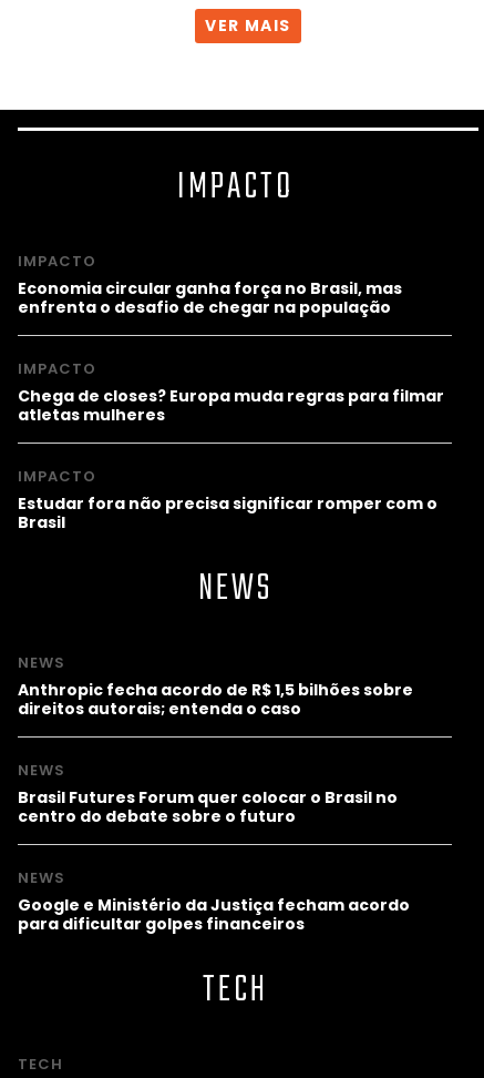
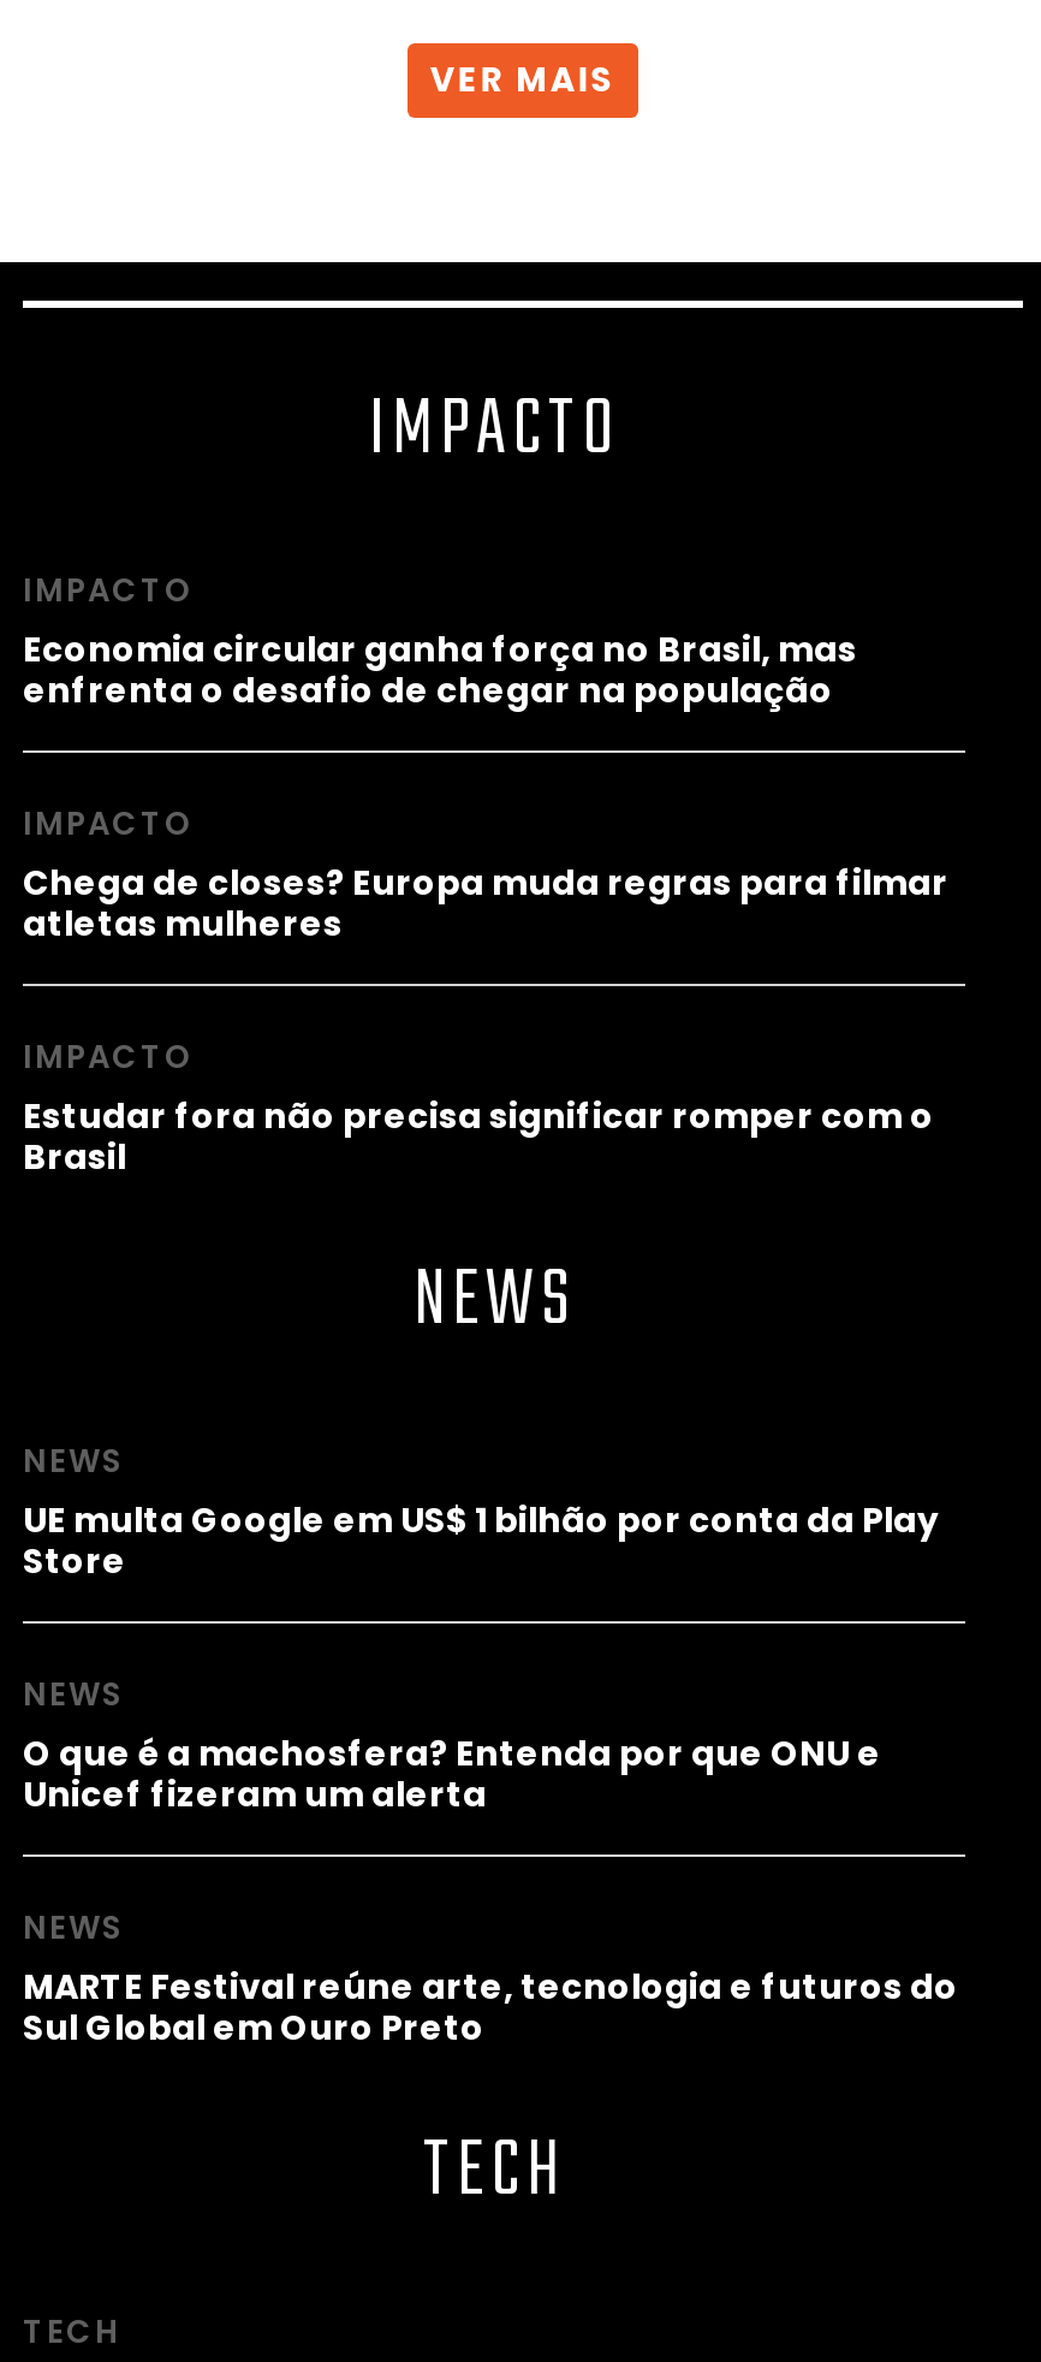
- Anthropic fecha acordo de R$ 1,5 bilhões sobre
- direitos autorais; entenda o caso
+ UE multa Google em US$ 1 bilhão por conta da Play
+ Store

- Brasil Futures Forum quer colocar o Brasil no
- centro do debate sobre o futuro
+ O que é a machosfera? Entenda por que ONU e
+ Unicef fizeram um alerta

- Google e Ministério da Justiça fecham acordo
- para dificultar golpes financeiros
+ MARTE Festival reúne arte, tecnologia e futuros do
+ Sul Global em Ouro Preto
